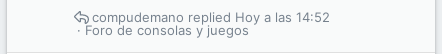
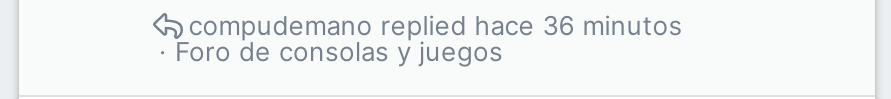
- Hoy a las 14:52
+ hace 36 minutos
